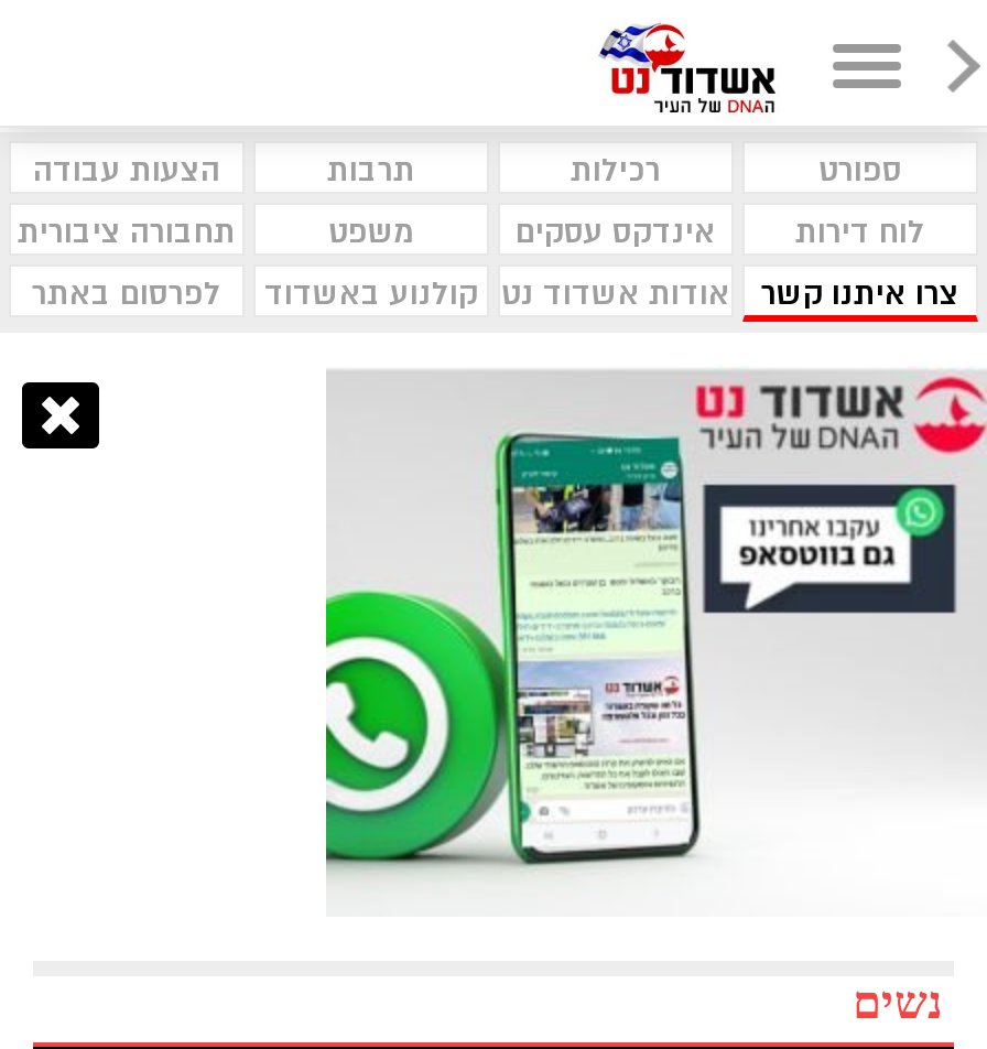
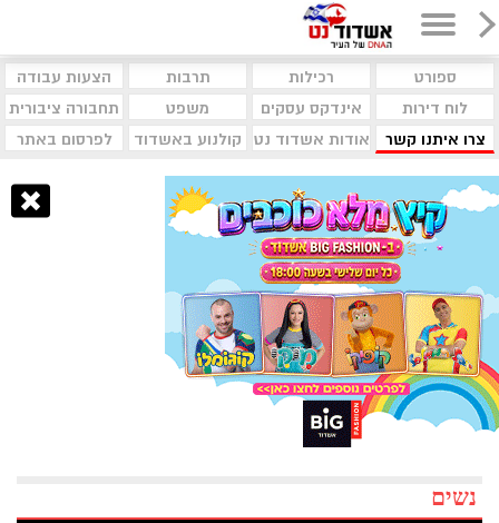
- [image]
+ [image]
